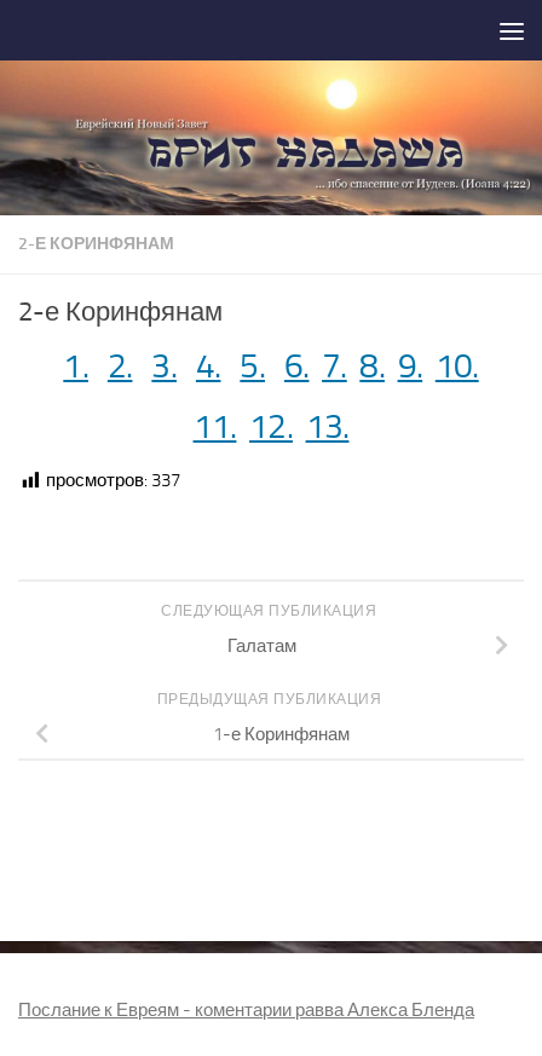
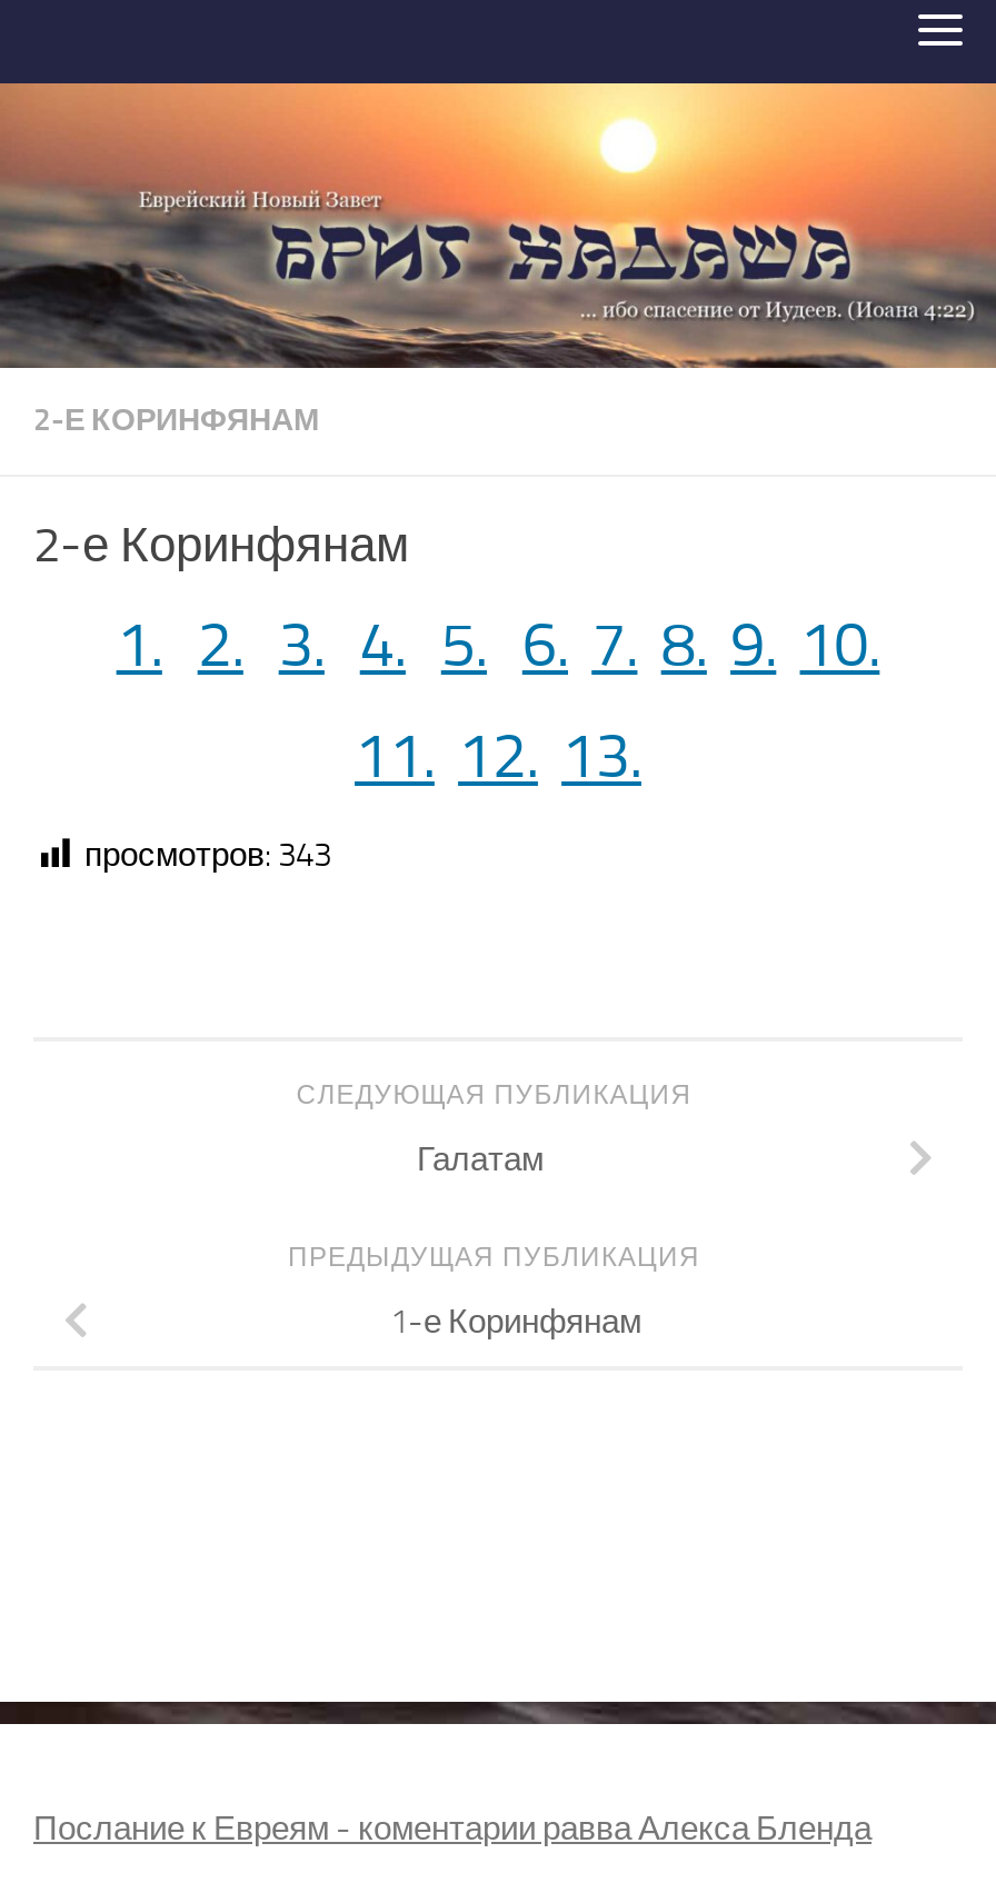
- просмотров: 337
+ просмотров: 343
